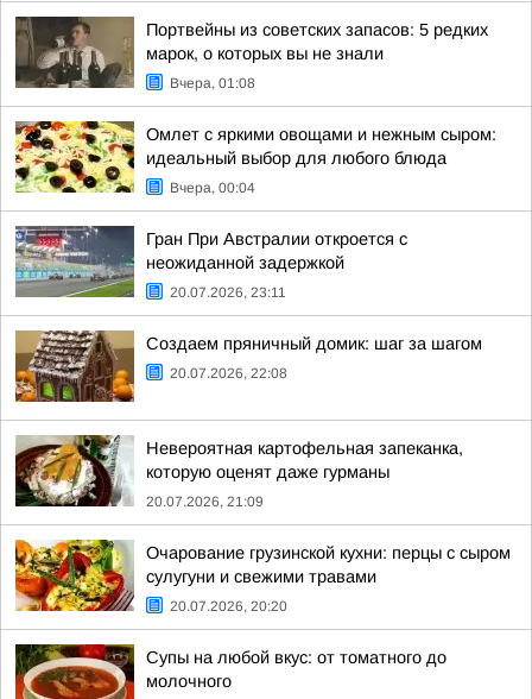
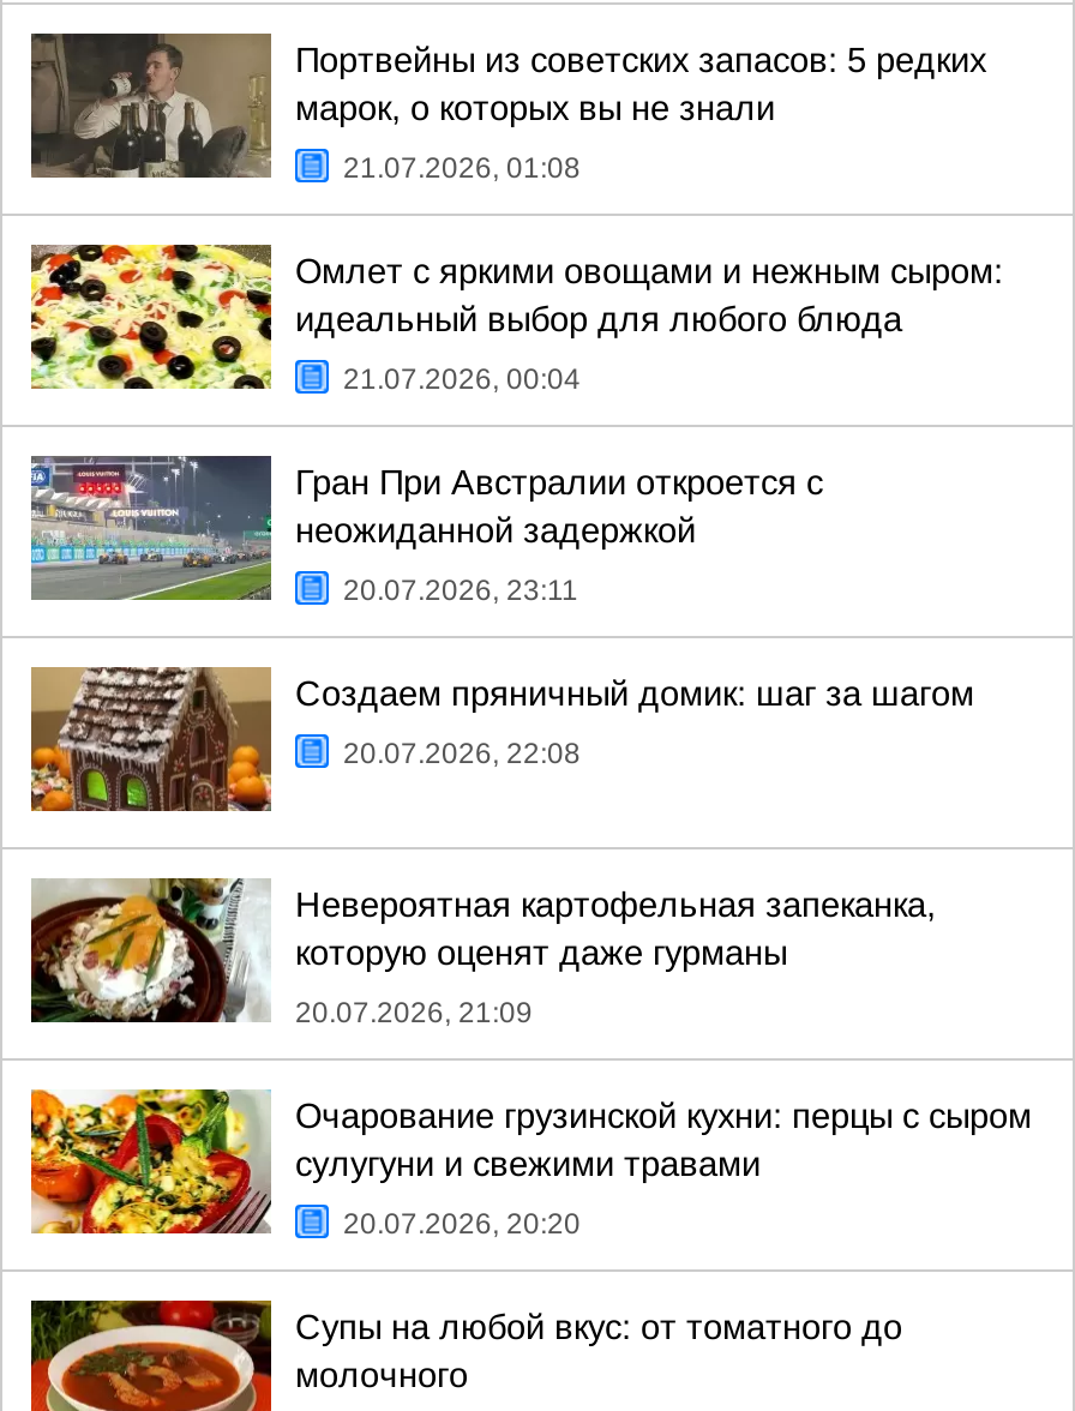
- Вчера, 01:08
+ 21.07.2026, 01:08

- Вчера, 00:04
+ 21.07.2026, 00:04
